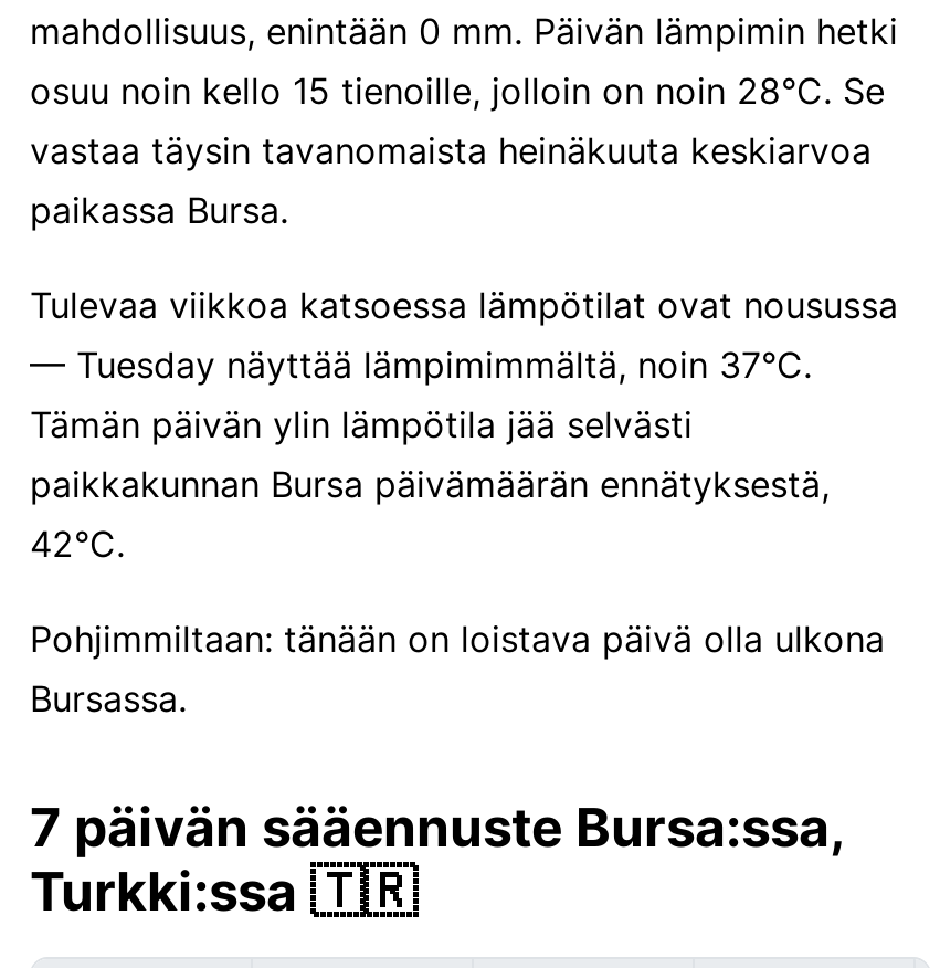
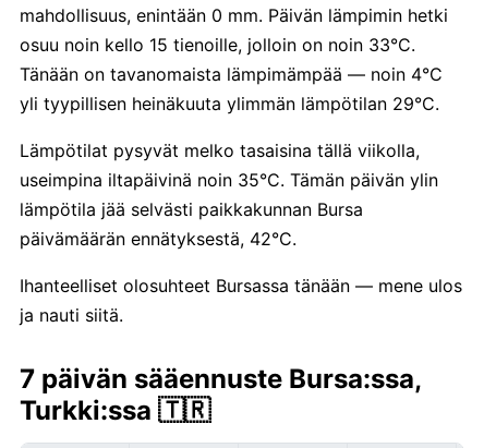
- osuu noin kello 15 tienoille, jolloin on noin 28°C. Se
- vastaa täysin tavanomaista heinäkuuta keskiarvoa
- paikassa Bursa.
+ osuu noin kello 15 tienoille, jolloin on noin 33°C.
+ Tänään on tavanomaista lämpimämpää — noin 4°C
+ yli tyypillisen heinäkuuta ylimmän lämpötilan 29°C.

- Tulevaa viikkoa katsoessa lämpötilat ovat nousussa
- — Tuesday näyttää lämpimimmältä, noin 37°C.
- Tämän päivän ylin lämpötila jää selvästi
- paikkakunnan Bursa päivämäärän ennätyksestä,
- 42°C.
+ Lämpötilat pysyvät melko tasaisina tällä viikolla,
+ useimpina iltapäivinä noin 35°C. Tämän päivän ylin
+ lämpötila jää selvästi paikkakunnan Bursa
+ päivämäärän ennätyksestä, 42°C.

- Pohjimmiltaan: tänään on loistava päivä olla ulkona
- Bursassa.
+ Ihanteelliset olosuhteet Bursassa tänään — mene ulos
+ ja nauti siitä.
